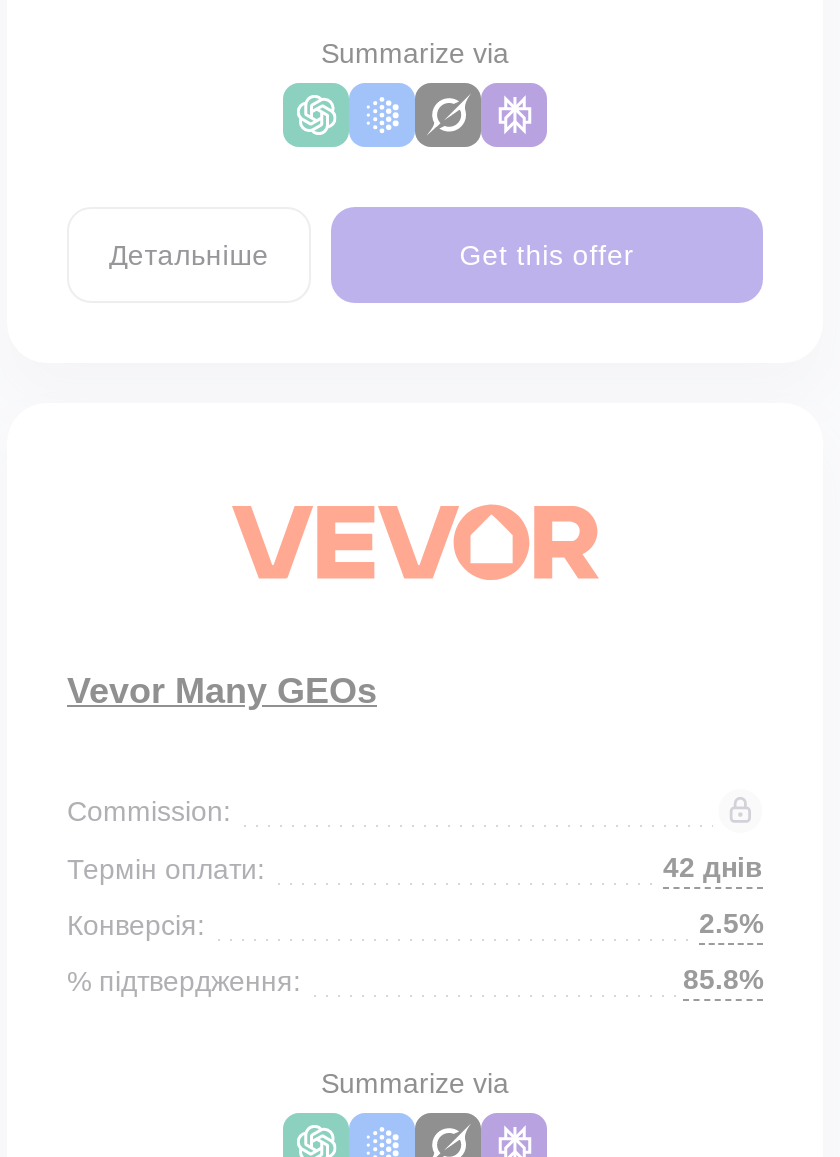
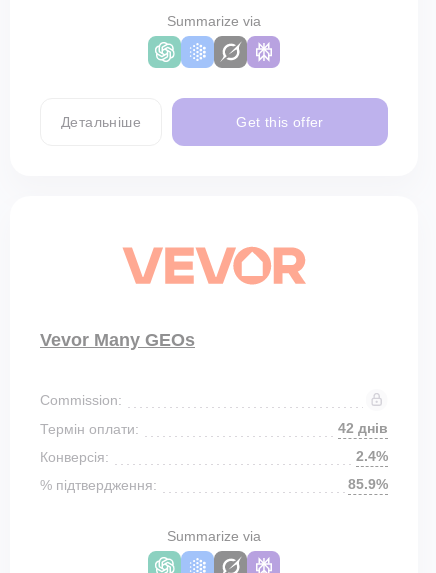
- 2.5%
+ 2.4%

- 85.8%
+ 85.9%
